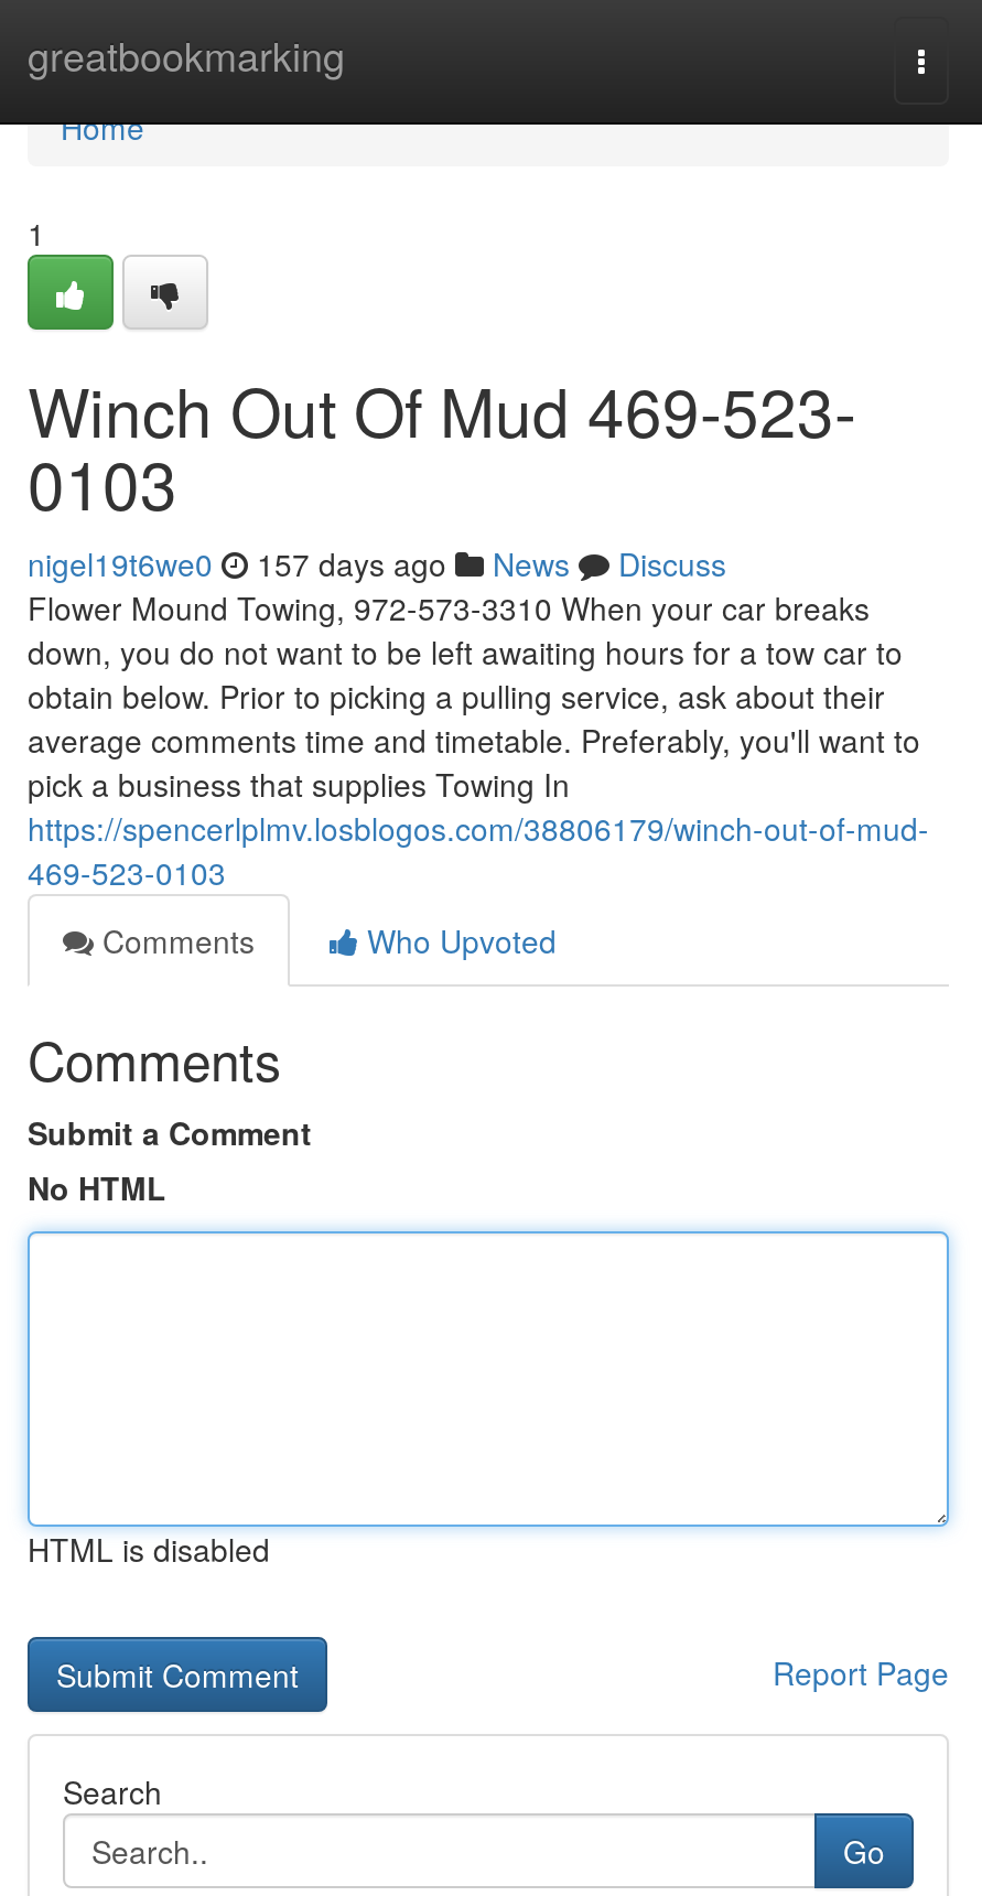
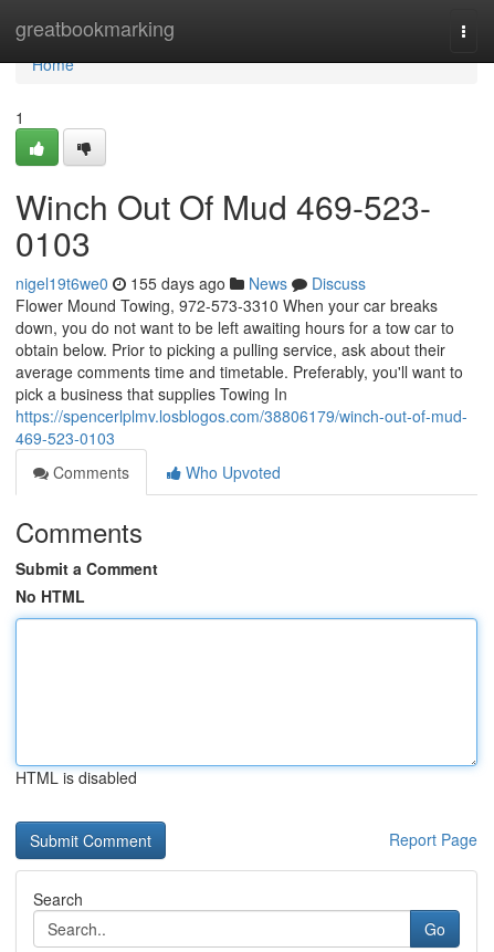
- nigel19t6we0 157 days ago News Discuss
+ nigel19t6we0 155 days ago News Discuss
